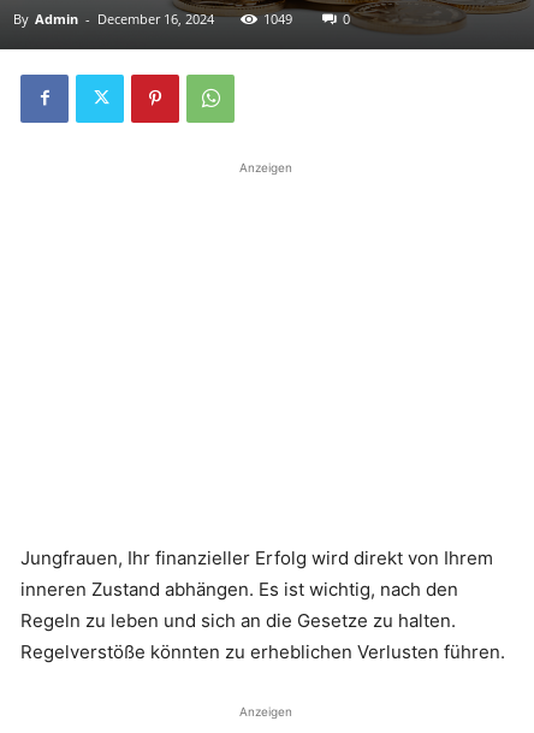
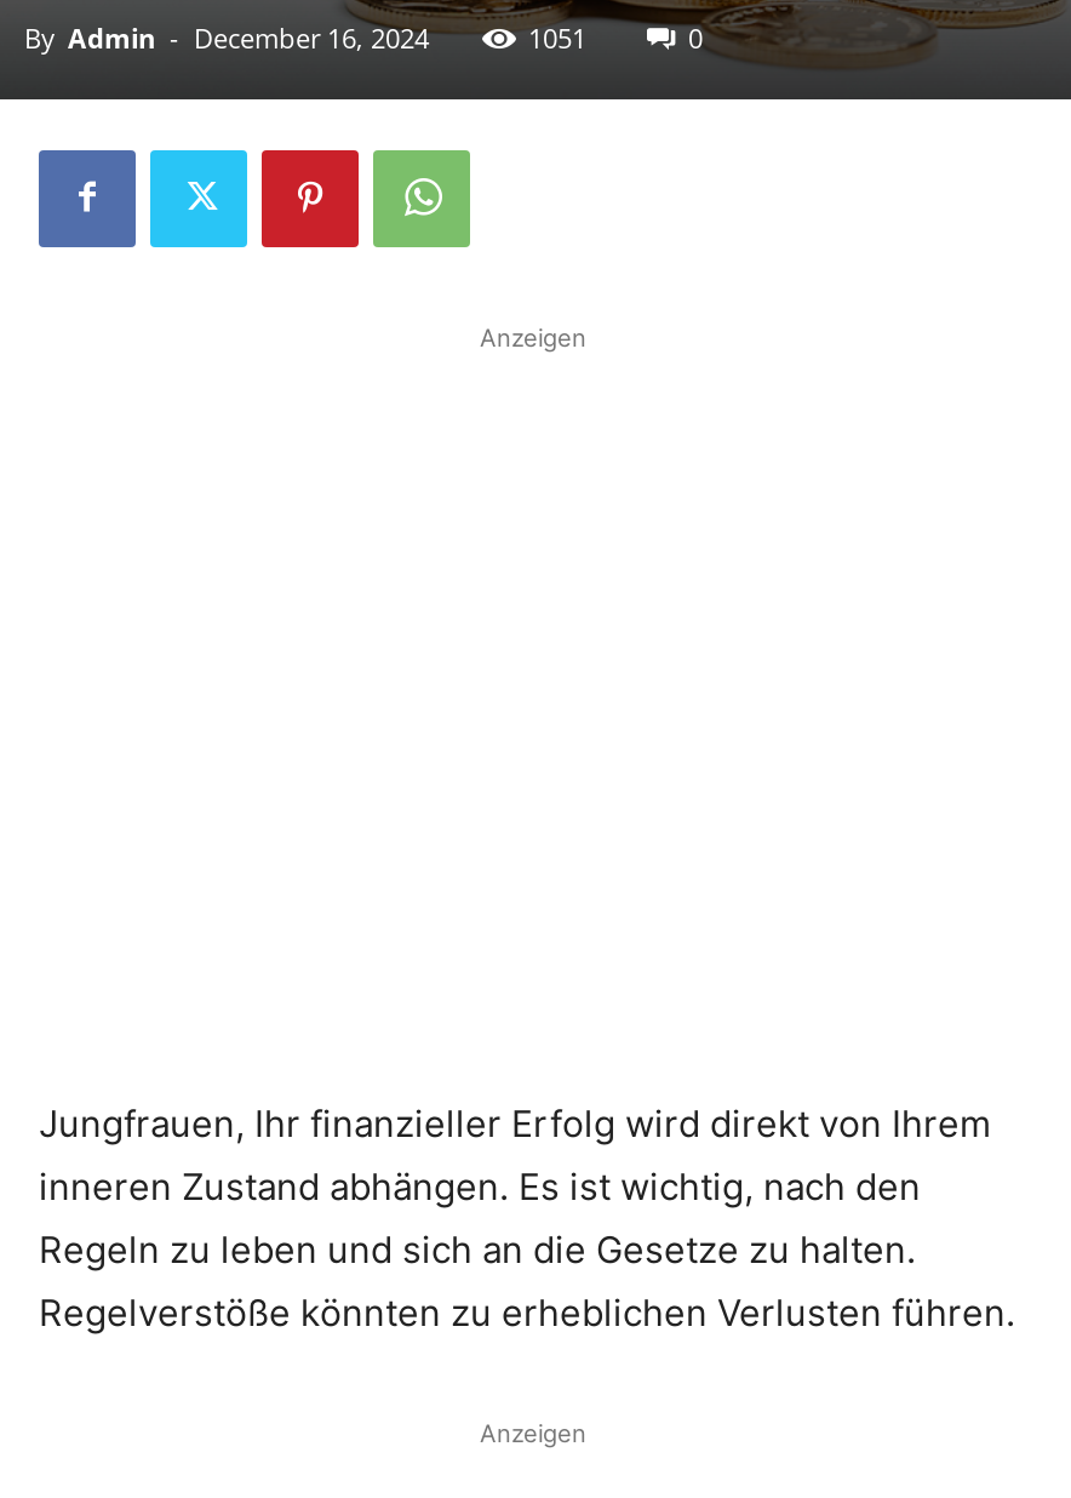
- 1049
+ 1051
